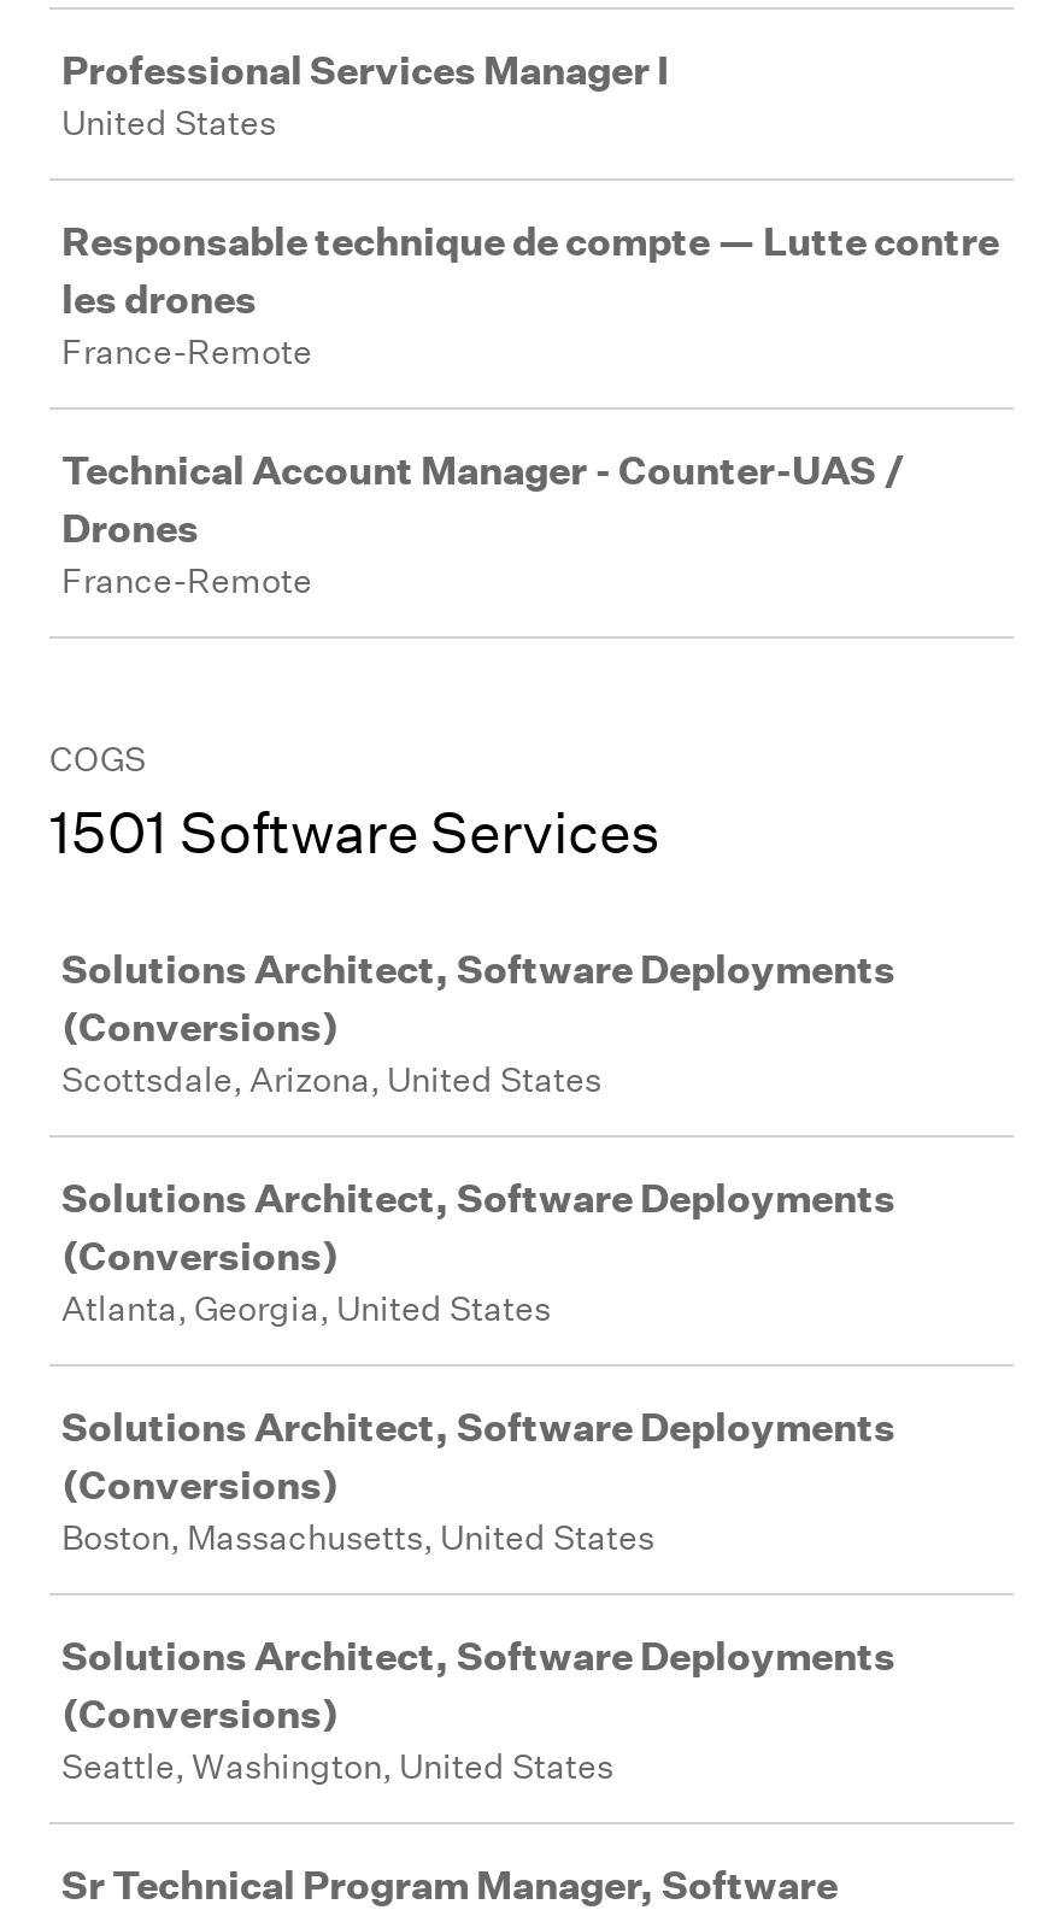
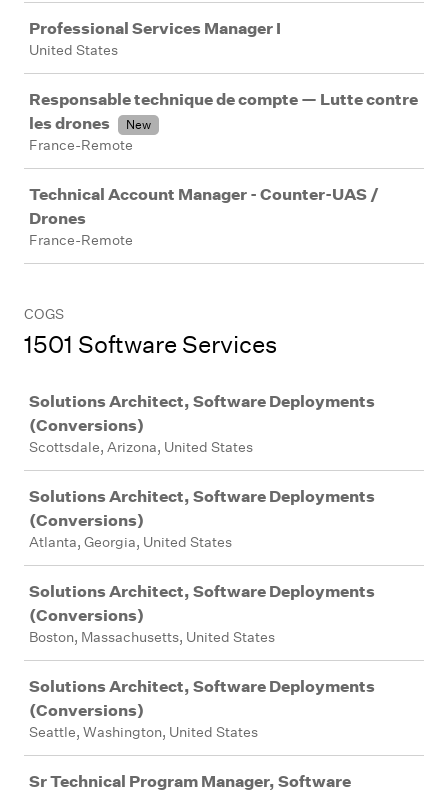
+ New
